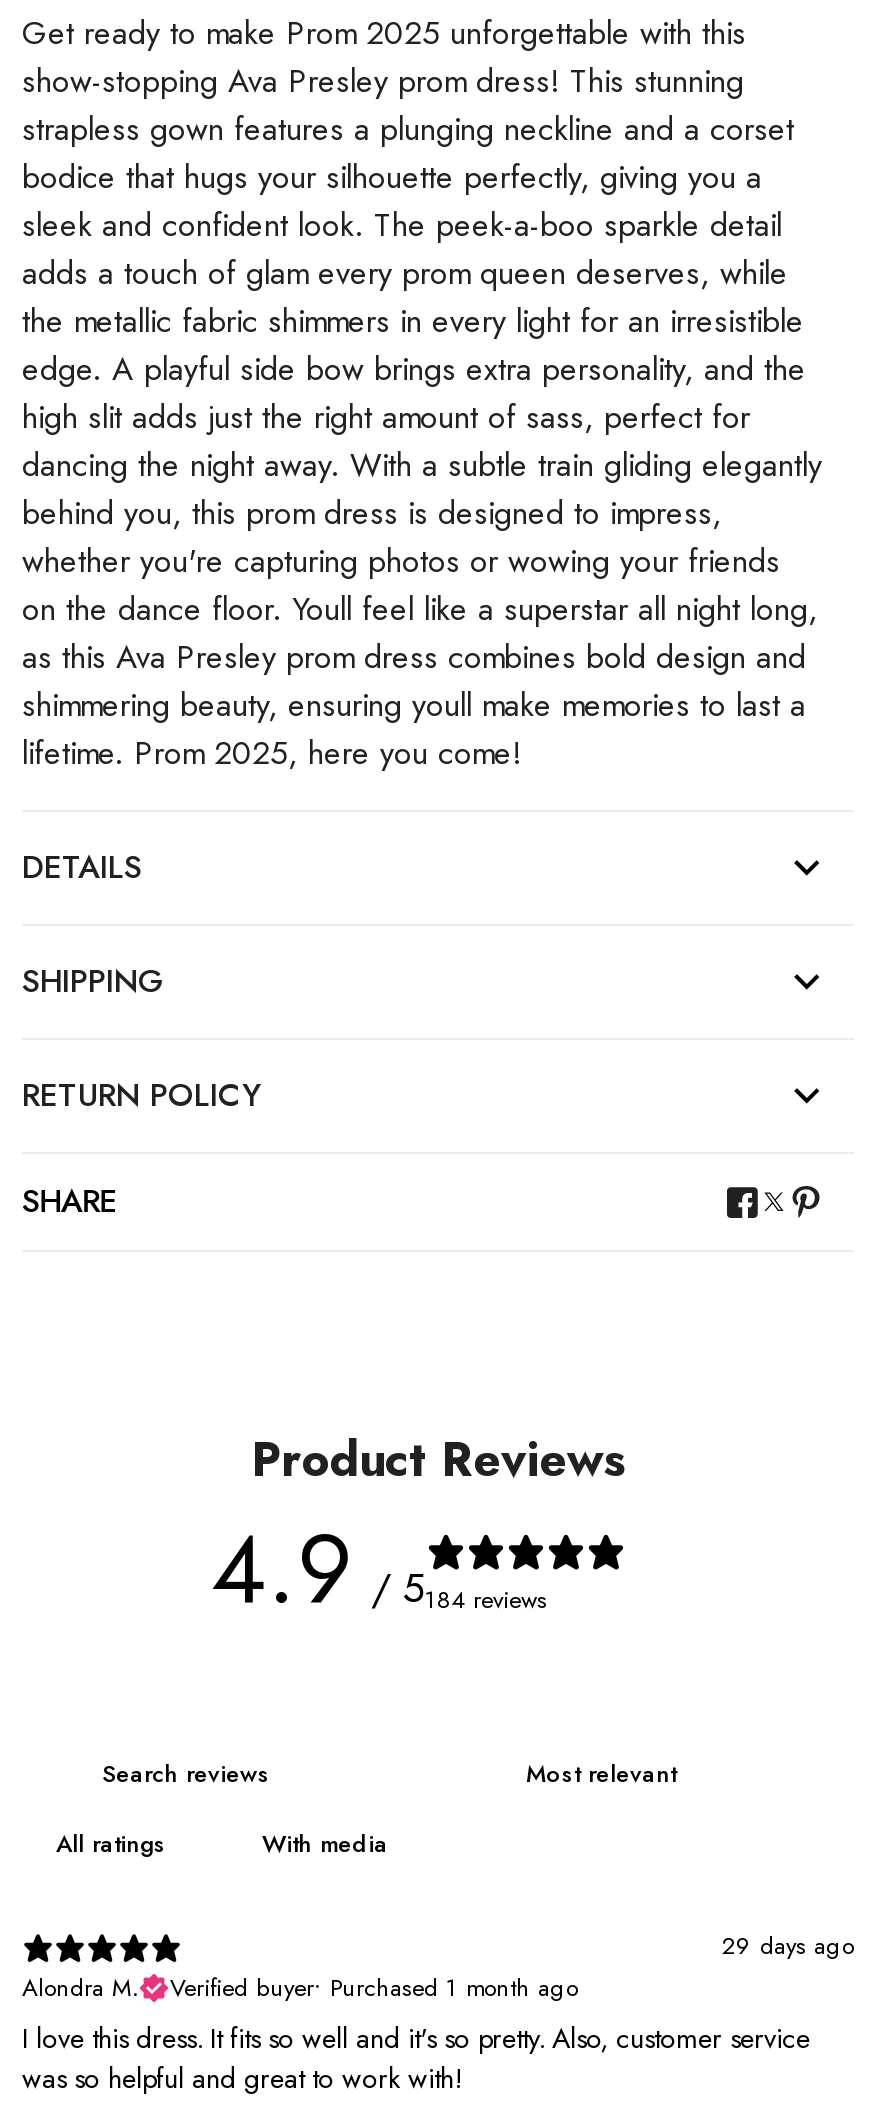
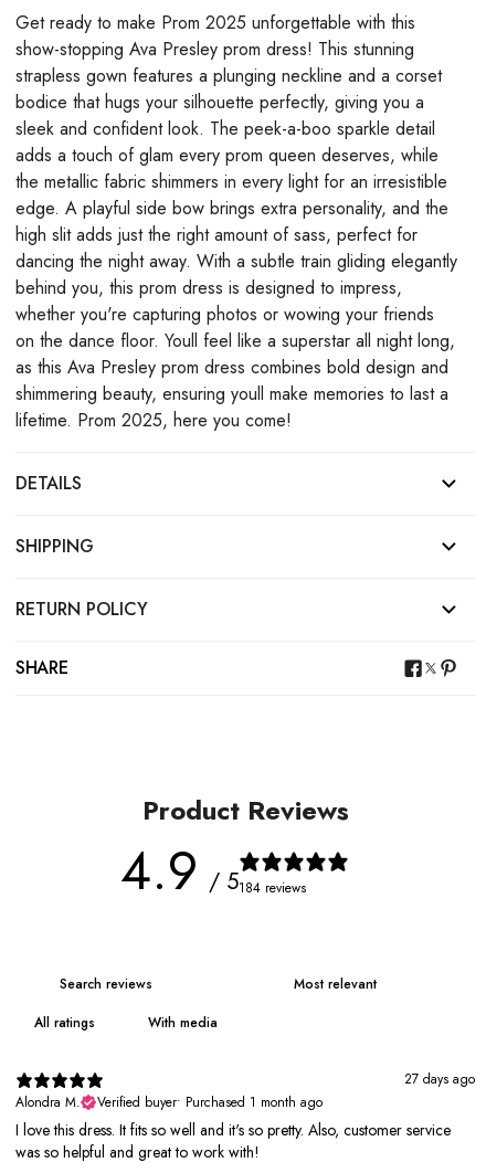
- 29 days ago
+ 27 days ago
